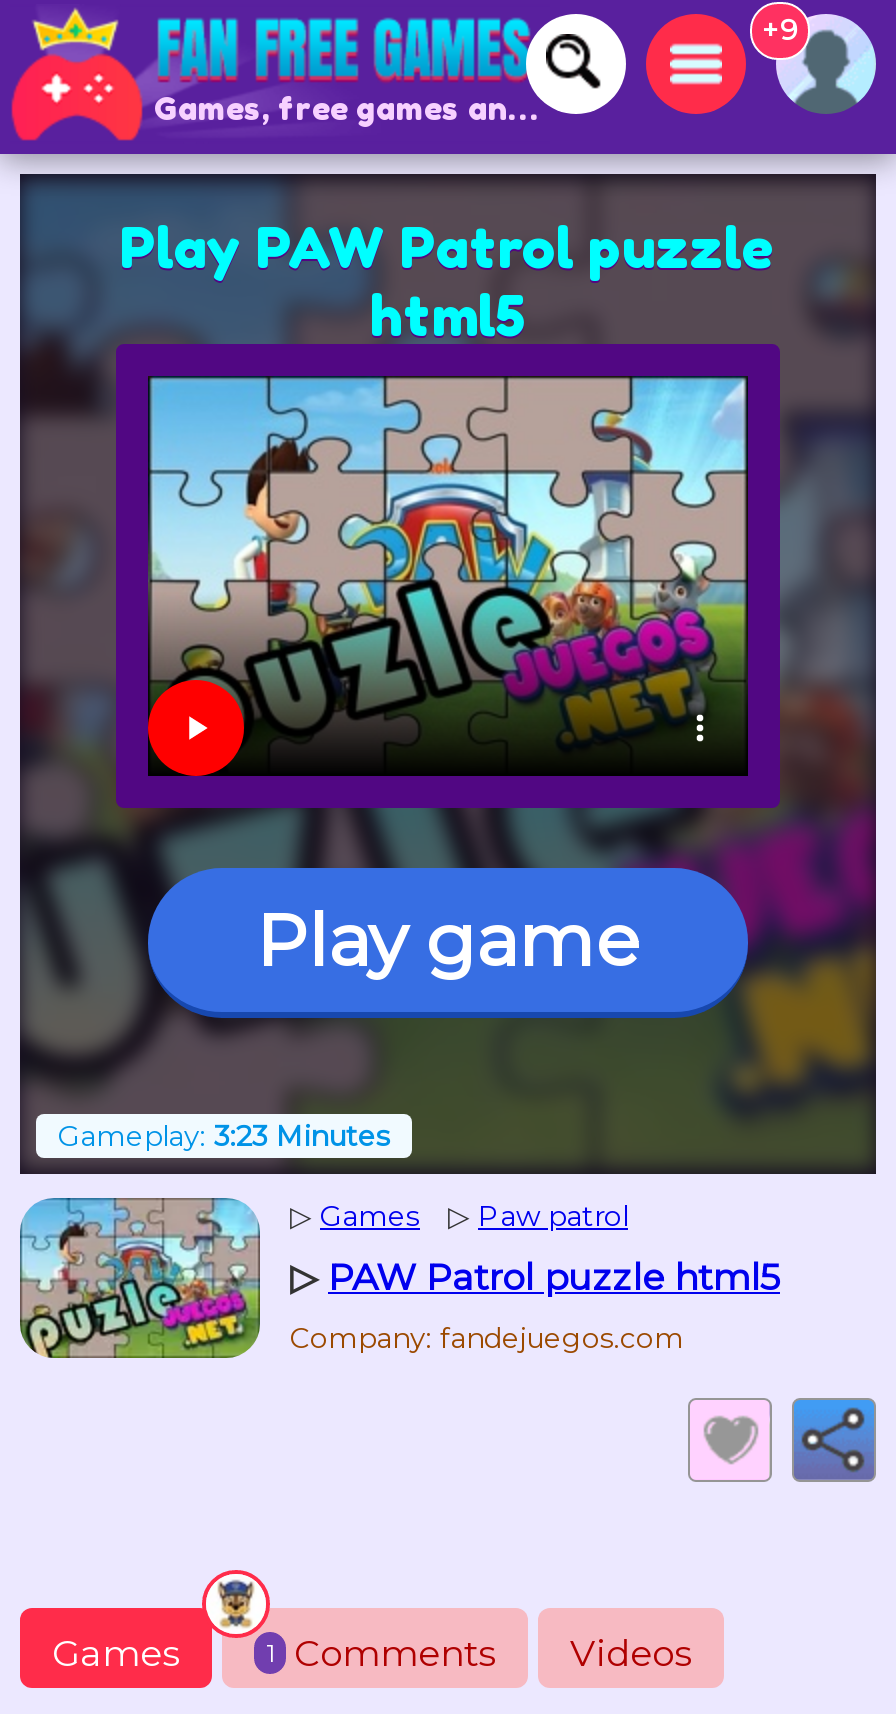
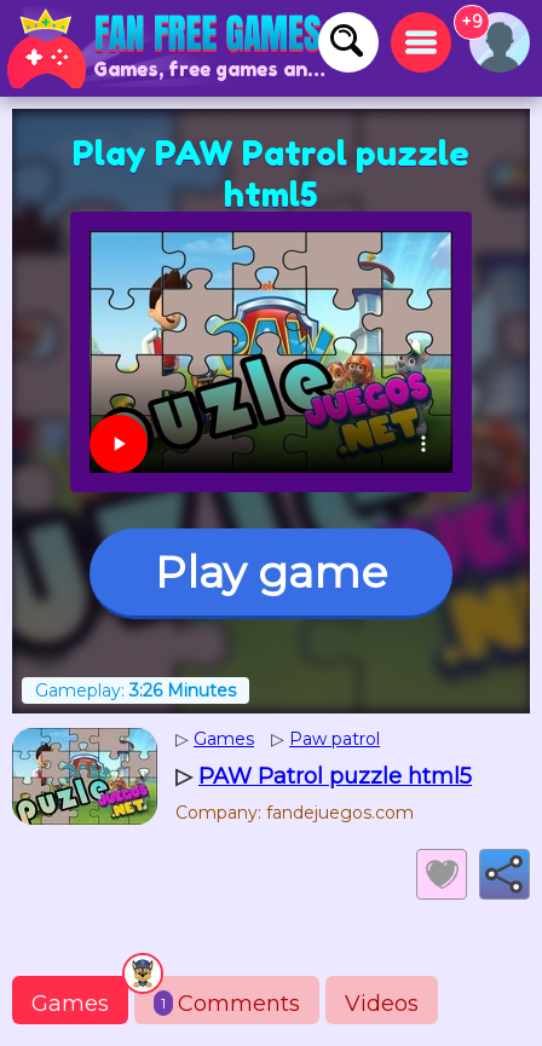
- Gameplay: 3:23 Minutes
+ Gameplay: 3:26 Minutes
